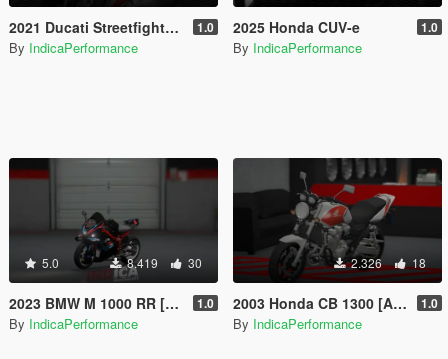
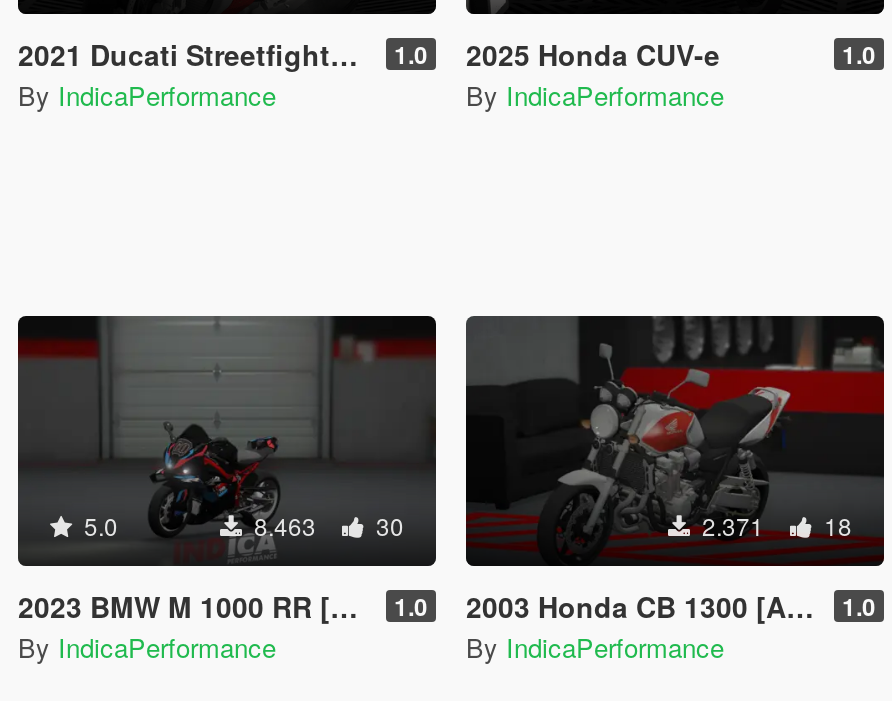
- 8.419 30
+ 8.463 30

- 2.326 18
+ 2.371 18
